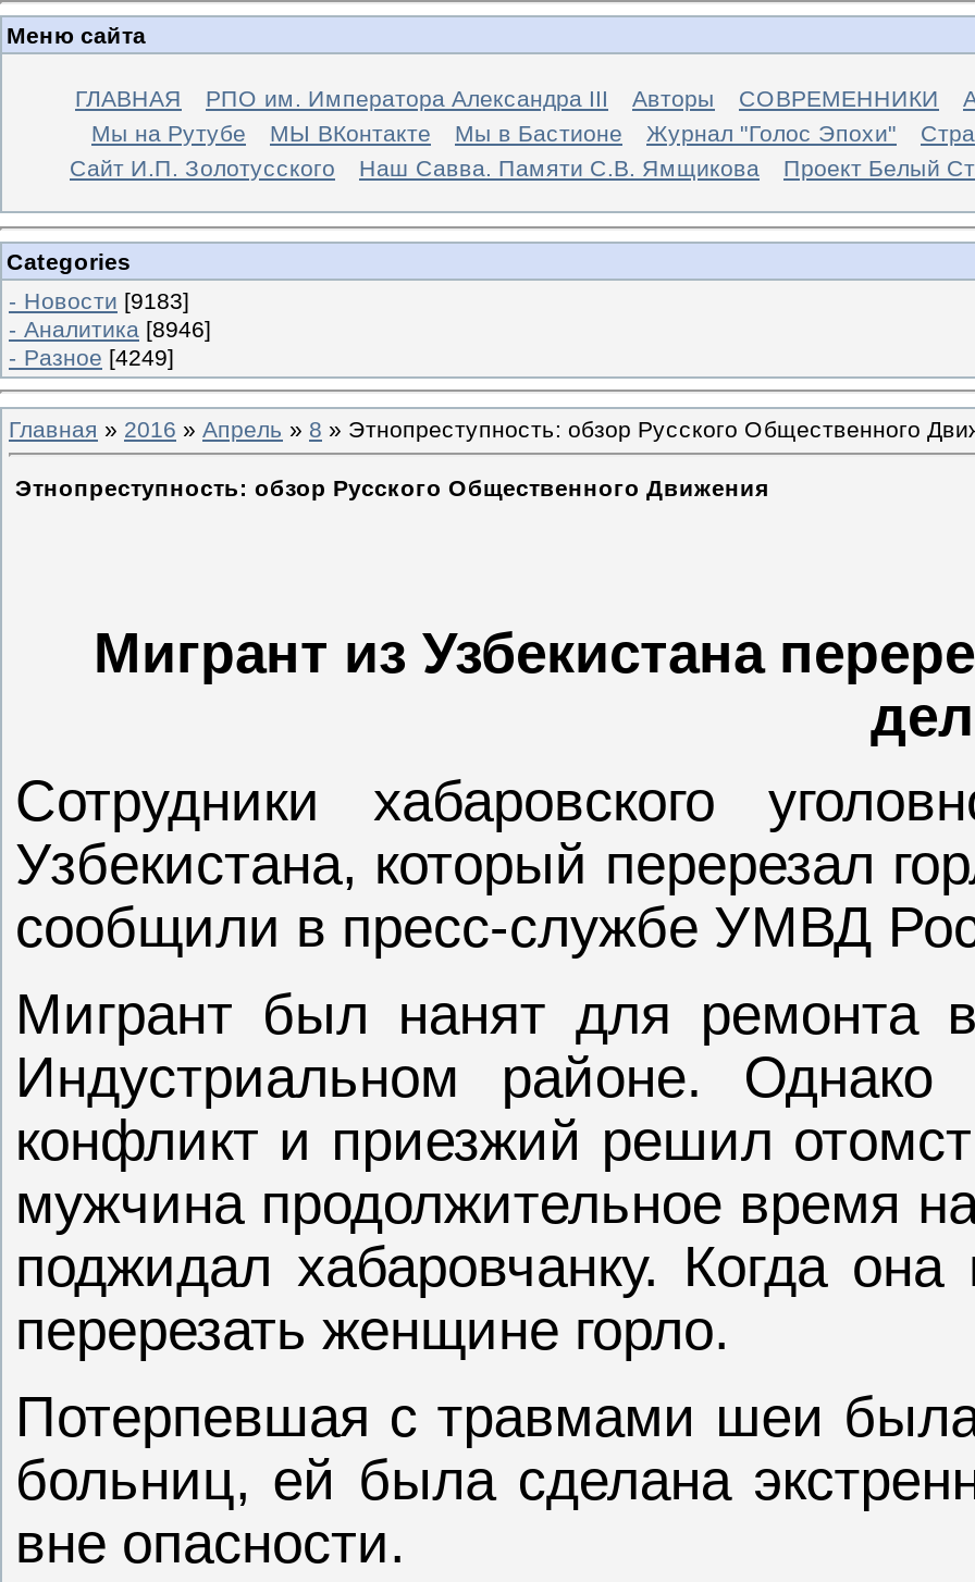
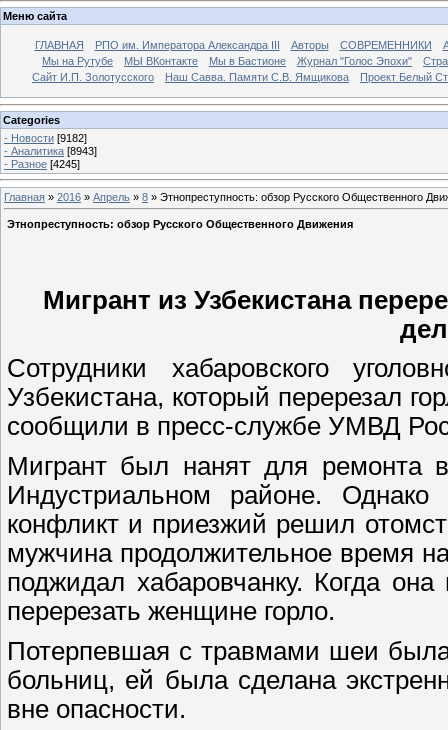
- - Новости [9183]
+ - Новости [9182]

- - Аналитика [8946]
+ - Аналитика [8943]

- - Разное [4249]
+ - Разное [4245]
